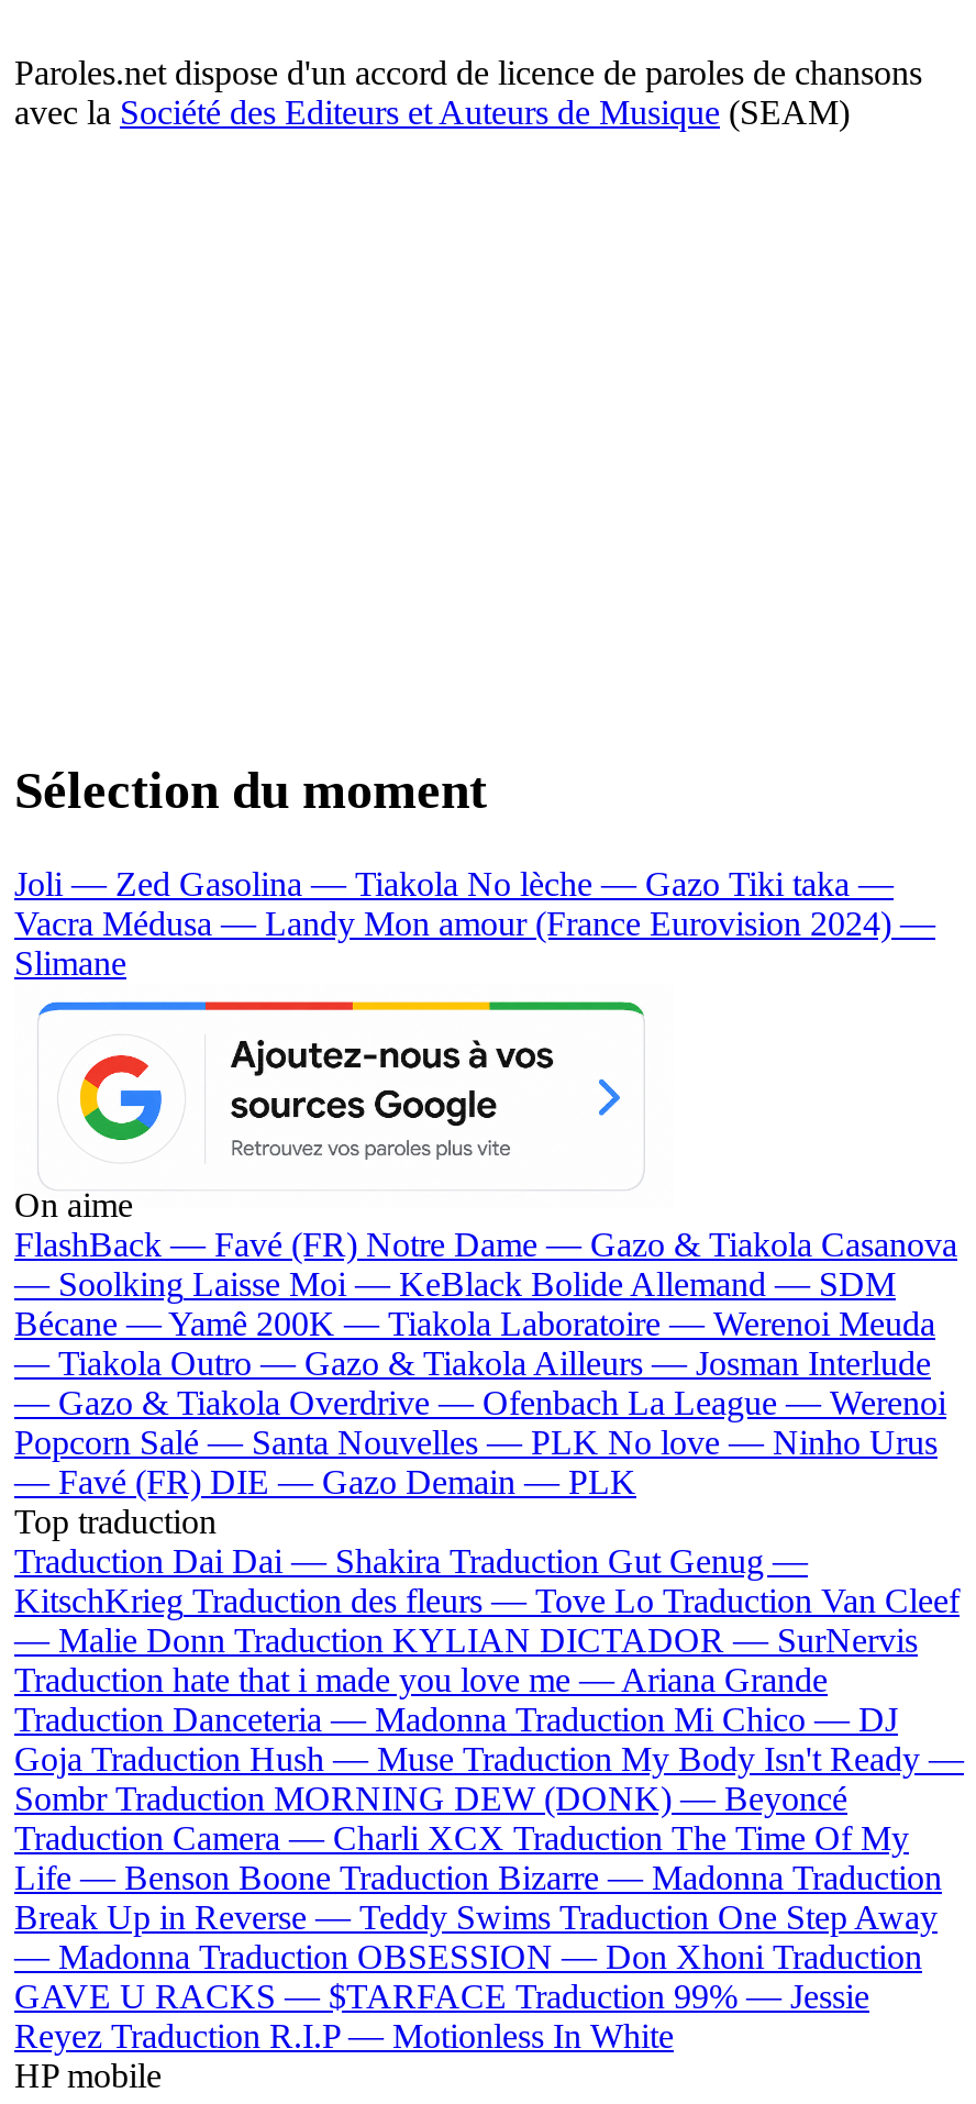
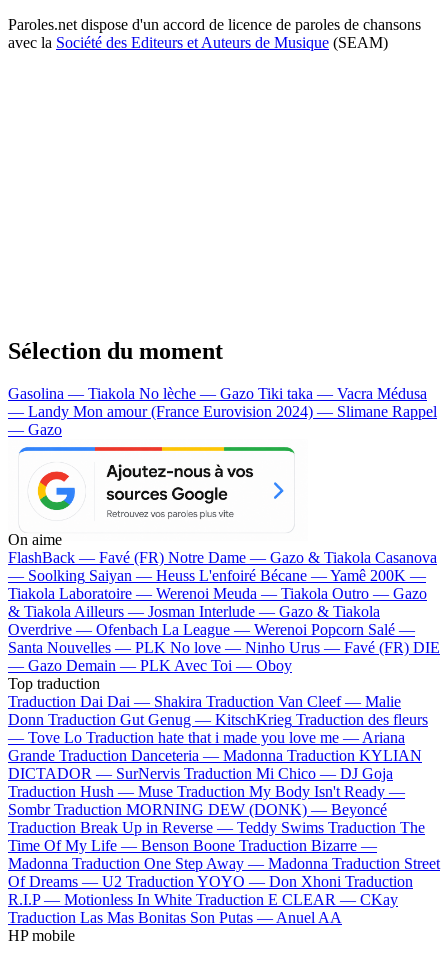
- Joli — Zed Gasolina — Tiakola No lèche — Gazo Tiki taka —
- Vacra Médusa — Landy Mon amour (France Eurovision 2024) —
- Slimane
+ Gasolina — Tiakola No lèche — Gazo Tiki taka — Vacra Médusa
+ — Landy Mon amour (France Eurovision 2024) — Slimane Rappel
+ — Gazo

- — Soolking Laisse Moi — KeBlack Bolide Allemand — SDM
- Bécane — Yamê 200K — Tiakola Laboratoire — Werenoi Meuda
- — Tiakola Outro — Gazo & Tiakola Ailleurs — Josman Interlude
- — Gazo & Tiakola Overdrive — Ofenbach La League — Werenoi
- Popcorn Salé — Santa Nouvelles — PLK No love — Ninho Urus
- —Favé (FR) DIE — Gazo Demain — PLK
+ — Soolking Saiyan — Heuss L'enfoiré Bécane — Yamê 200K —
+ Tiakola Laboratoire — Werenoi Meuda — Tiakola Outro — Gazo
+ & Tiakola Ailleurs — Josman Interlude — Gazo & Tiakola
+ Overdrive — Ofenbach La League — Werenoi Popcorn Salé —
+ Santa Nouvelles — PLK No love — Ninho Urus — Favé (FR) DIE
+ — Gazo Demain — PLK Avec Toi — Oboy

- Traduction Dai Dai — Shakira Traduction Gut Genug —
- KitschKrieg Traduction des fleurs — Tove Lo Traduction Van Cleef
- — Malie Donn Traduction KYLIAN DICTADOR — SurNervis
- Traduction hate that i made you love me — Ariana Grande
- Traduction Danceteria — Madonna Traduction Mi Chico — DJ
- Goja Traduction Hush — Muse Traduction My Body Isn't Ready —
+ Traduction Dai Dai — Shakira Traduction Van Cleef — Malie
+ Donn Traduction Gut Genug — KitschKrieg Traduction des fleurs
+ — Tove Lo Traduction hate that i made you love me — Ariana
+ Grande Traduction Danceteria — Madonna Traduction KYLIAN
+ DICTADOR — SurNervis Traduction Mi Chico — DJ Goja
+ Traduction Hush — Muse Traduction My Body Isn't Ready —

- Traduction Camera — Charli XCX Traduction The Time Of My
- Life — Benson Boone Traduction Bizarre — Madonna Traduction
- Break Up in Reverse — Teddy Swims Traduction One Step Away
- — Madonna Traduction OBSESSION — Don Xhoni Traduction
- GAVE U RACKS — $TARFACE Traduction 99% — Jessie
- Reyez Traduction R.I.P — Motionless In White
+ Traduction Break Up in Reverse — Teddy Swims Traduction The
+ Time Of My Life — Benson Boone Traduction Bizarre —
+ Madonna Traduction One Step Away — Madonna Traduction Street
+ Of Dreams — U2 Traduction YOYO — Don Xhoni Traduction
+ R.I.P — Motionless In White Traduction E CLEAR — CKay
+ Traduction Las Mas Bonitas Son Putas — Anuel AA
